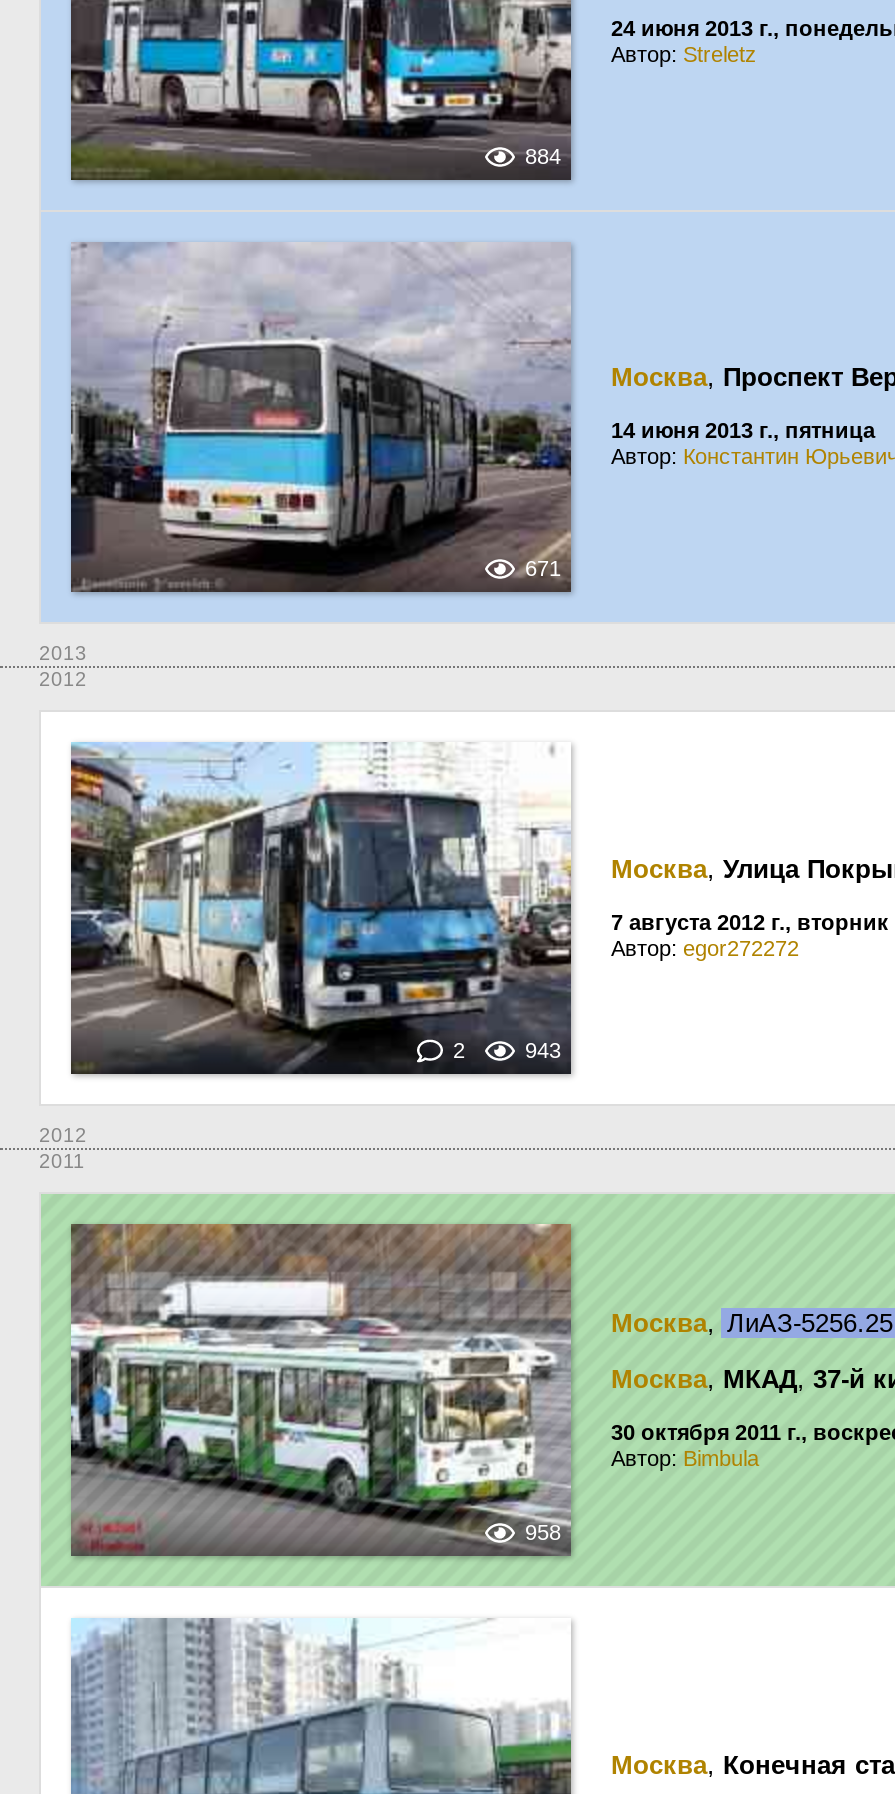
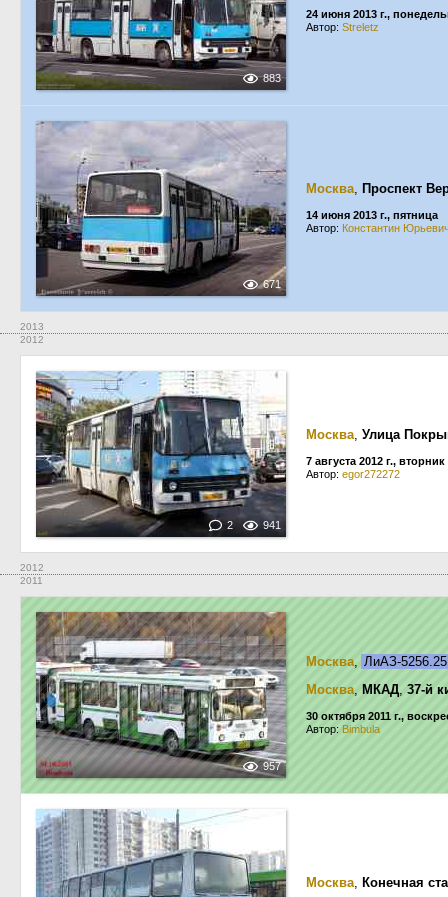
- 884
+ 883

- 943
+ 941

- 958
+ 957
